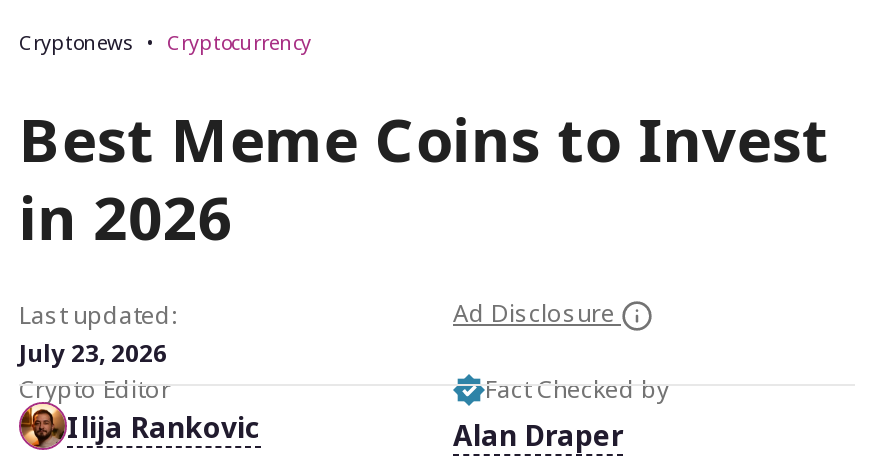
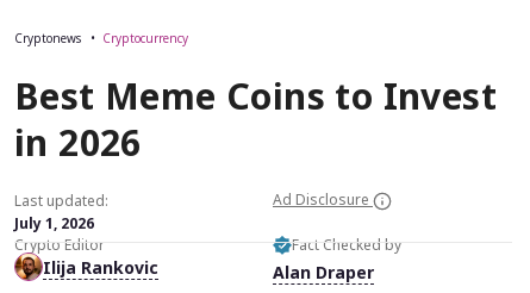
- July 23, 2026
+ July 1, 2026
